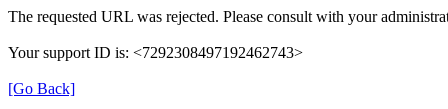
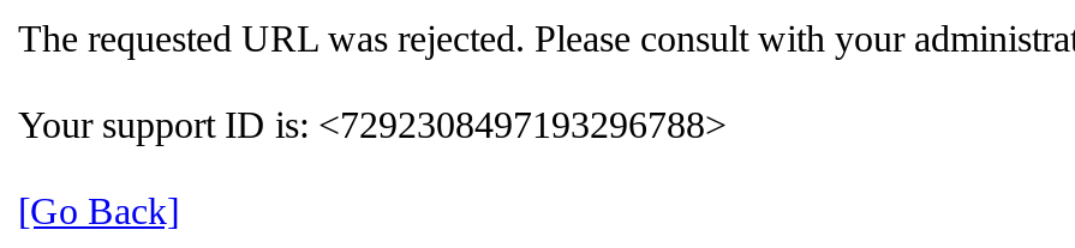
- Your support ID is: <7292308497192462743>
+ Your support ID is: <7292308497193296788>
